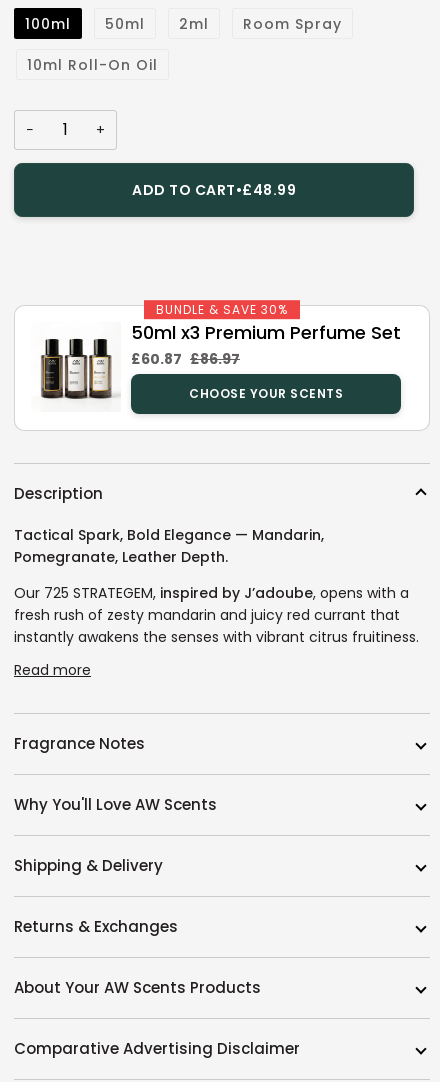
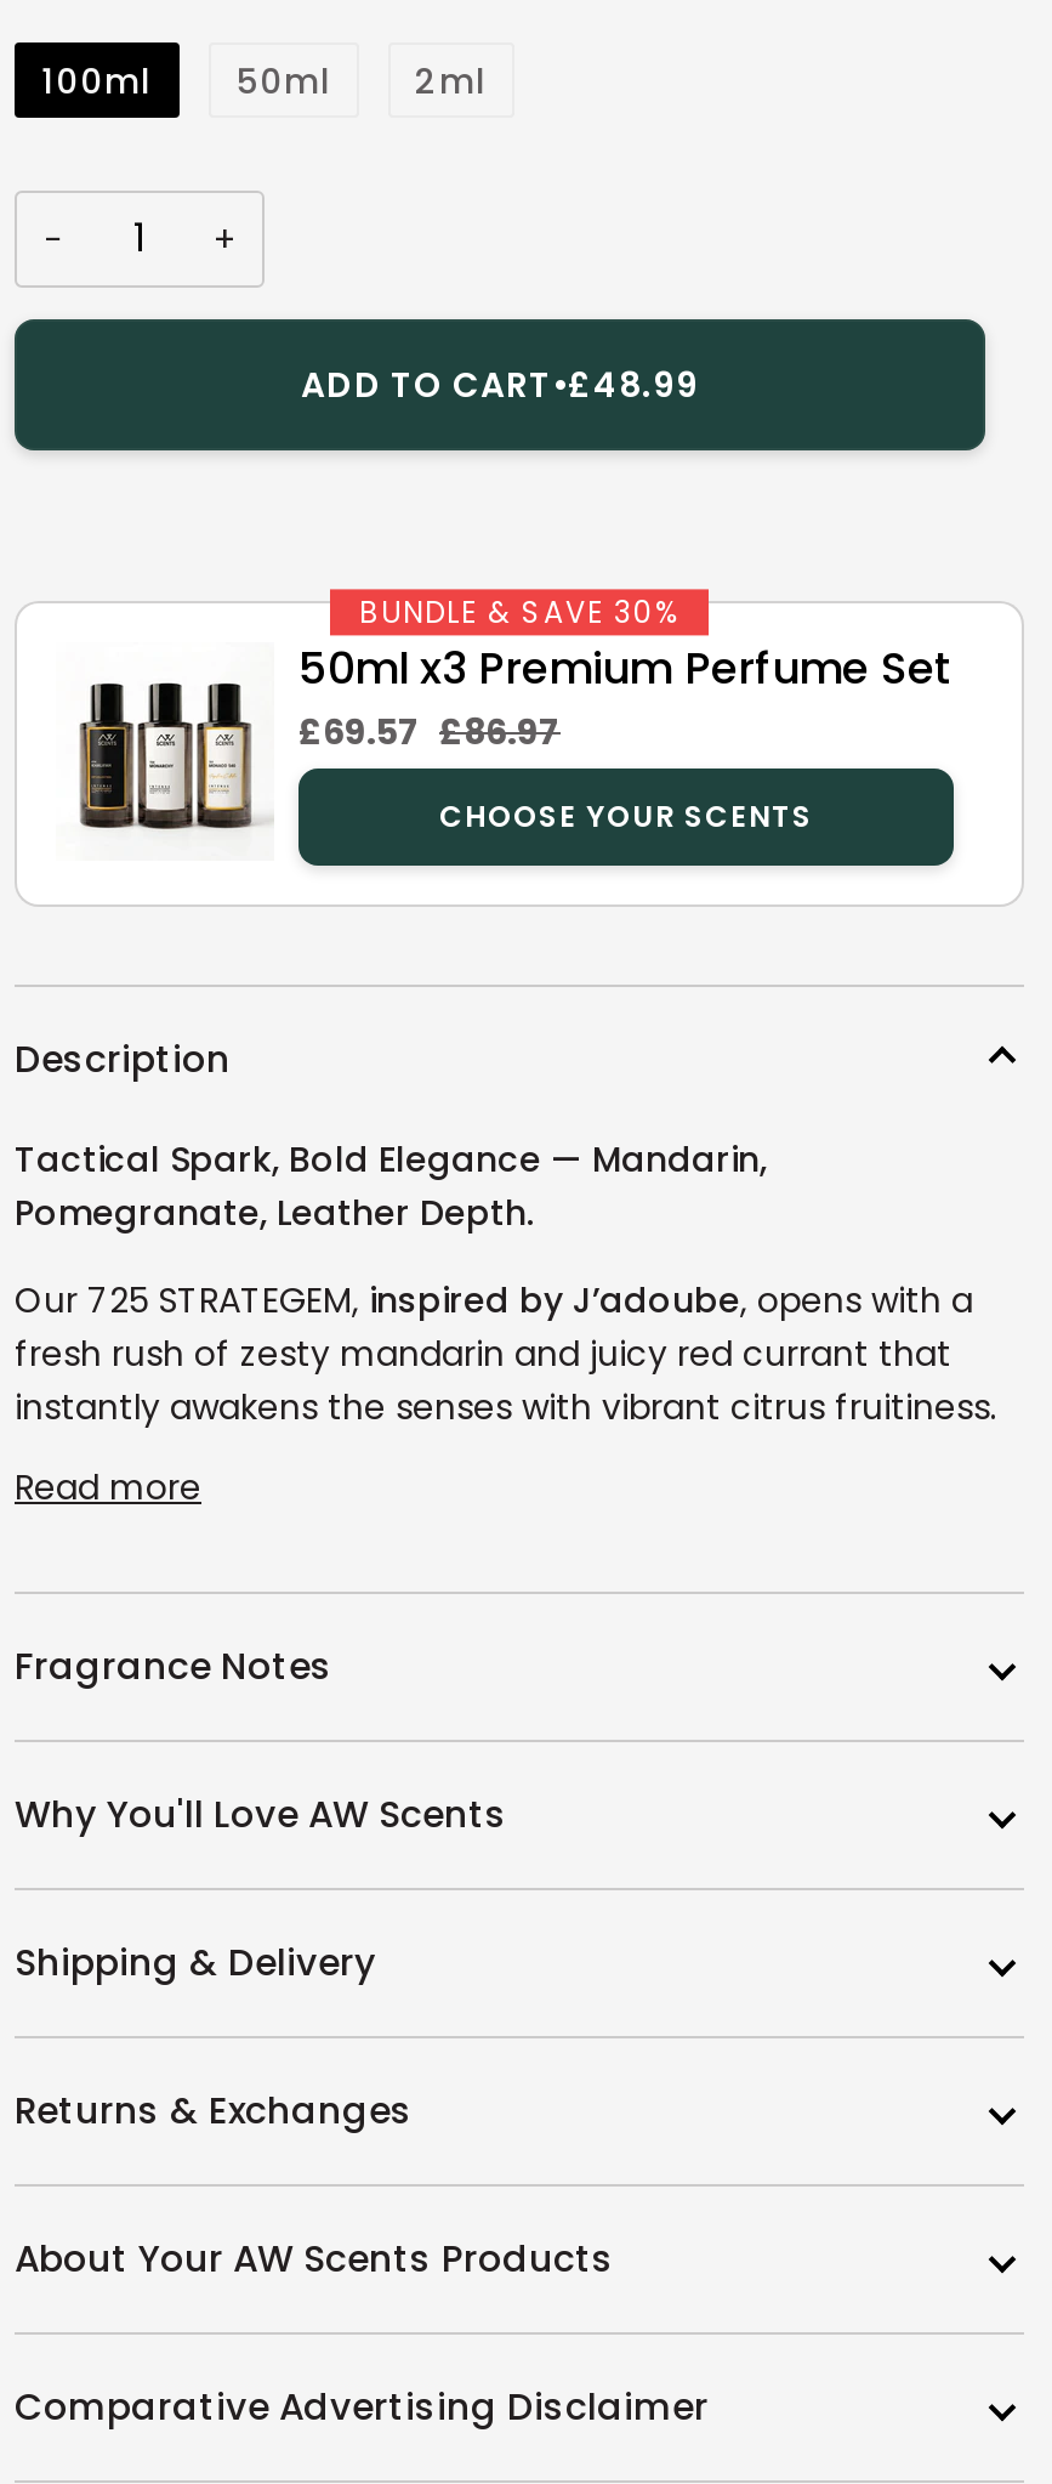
- Room Spray
- 10ml Roll-On Oil

- £60.87 £86.97
+ £69.57 £86.97
